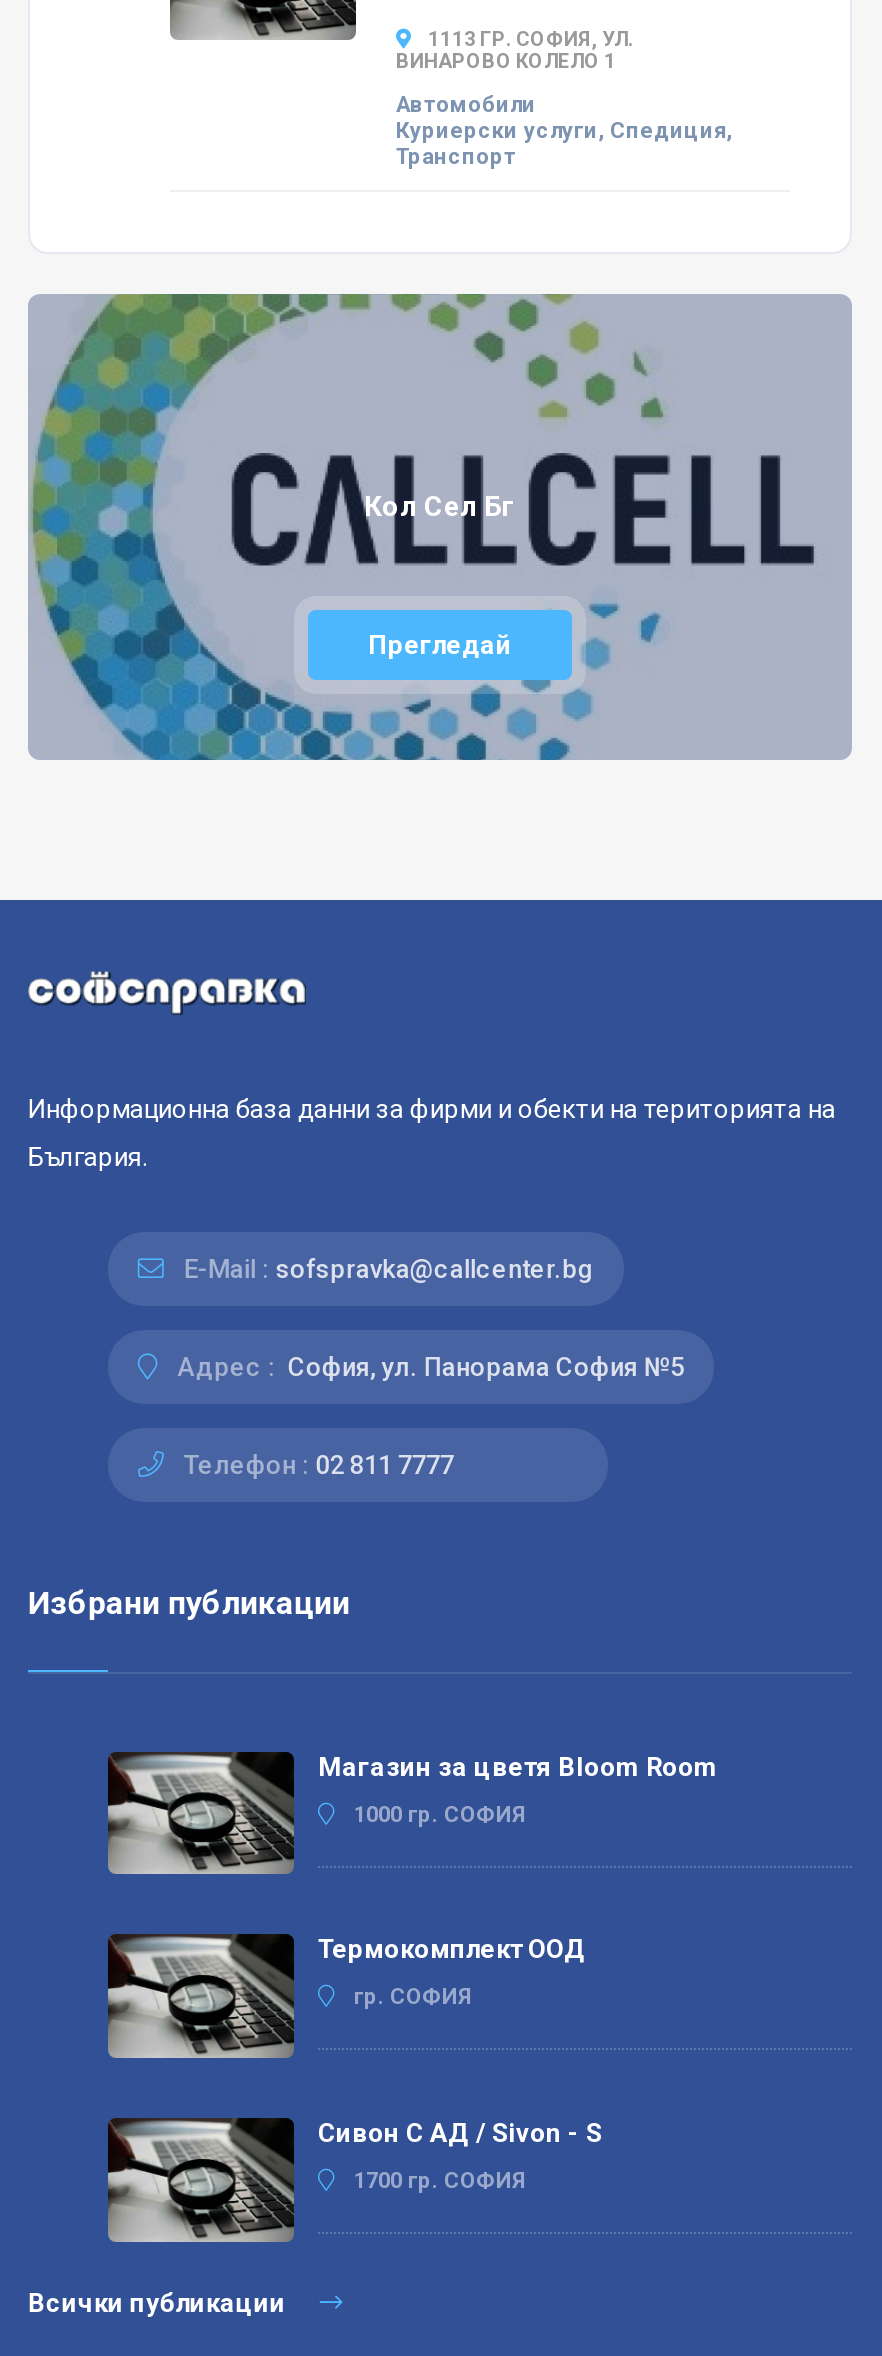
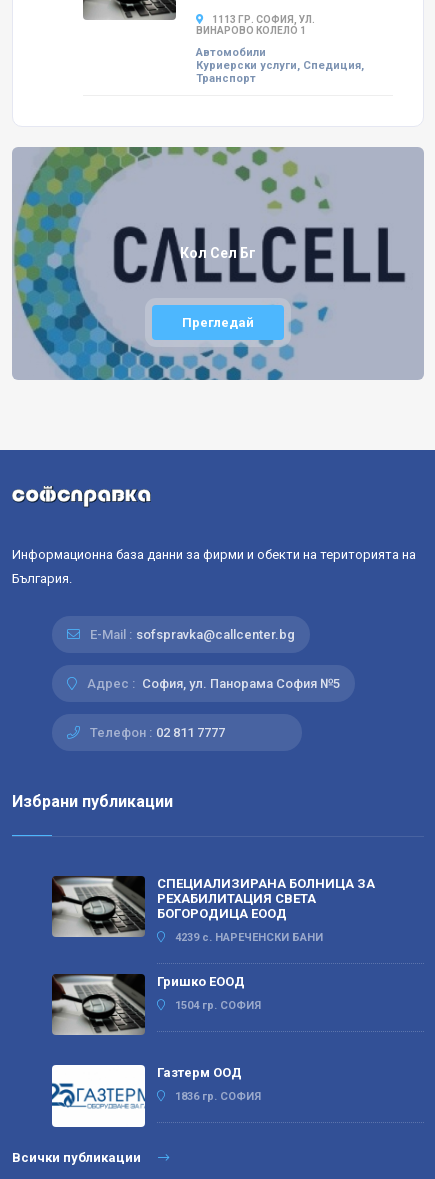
- Магазин за цветя Bloom Room
+ СПЕЦИАЛИЗИРАНА БОЛНИЦА ЗА
+ РЕХАБИЛИТАЦИЯ СВЕТА
+ БОГОРОДИЦА ЕООД

- 1000 гр. СОФИЯ
+ 4239 с. НАРЕЧЕНСКИ БАНИ

- Термокомплект ООД
+ Гришко ЕООД

- гр. СОФИЯ
+ 1504 гр. СОФИЯ

- [image]
- Сивон С АД / Sivon - S
+ [image]
+ Газтерм ООД

- 1700 гр. СОФИЯ
+ 1836 гр. СОФИЯ
